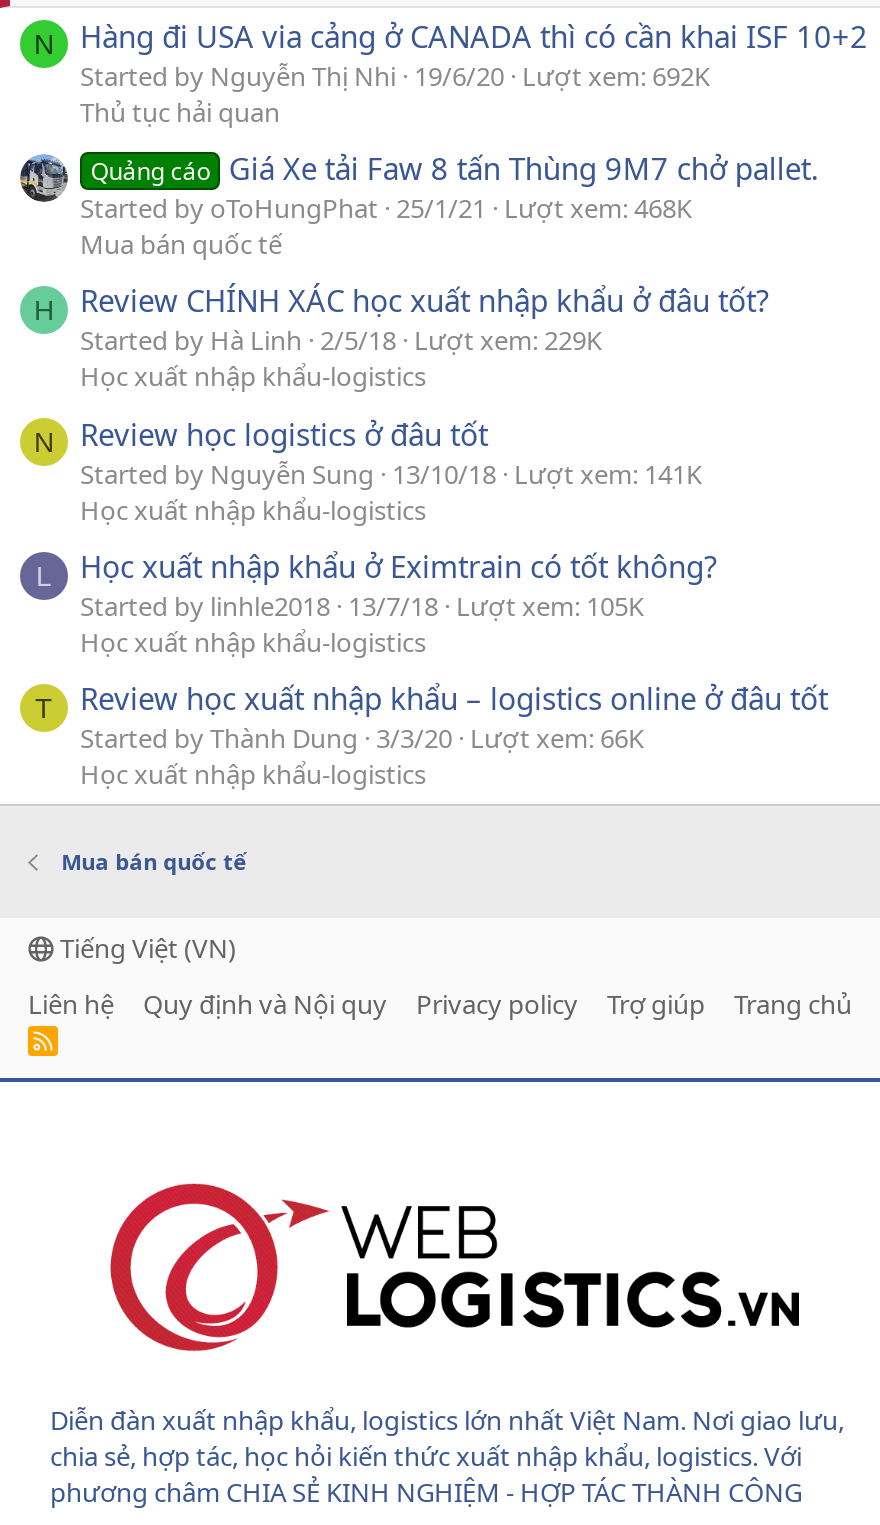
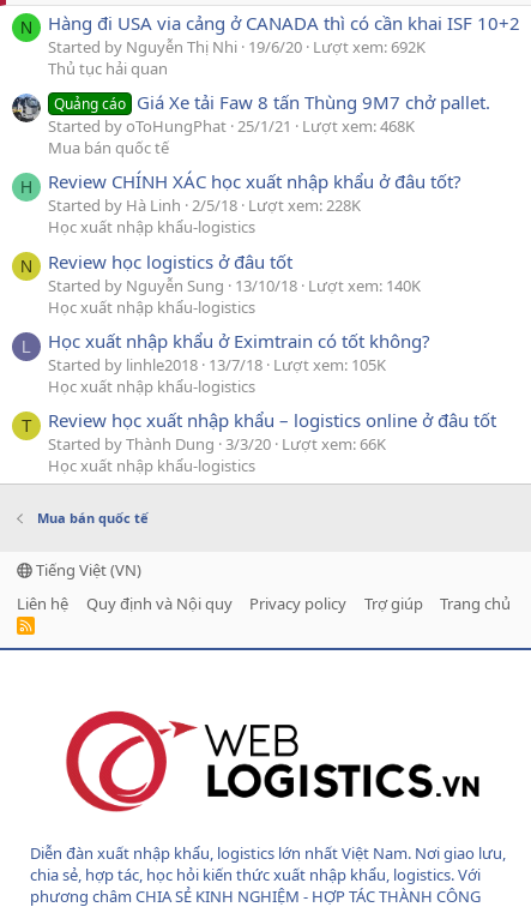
- Started by Hà Linh 2/5/18 Lượt xem: 229K
+ Started by Hà Linh 2/5/18 Lượt xem: 228K

- Started by Nguyễn Sung 13/10/18 Lượt xem: 141K
+ Started by Nguyễn Sung 13/10/18 Lượt xem: 140K
